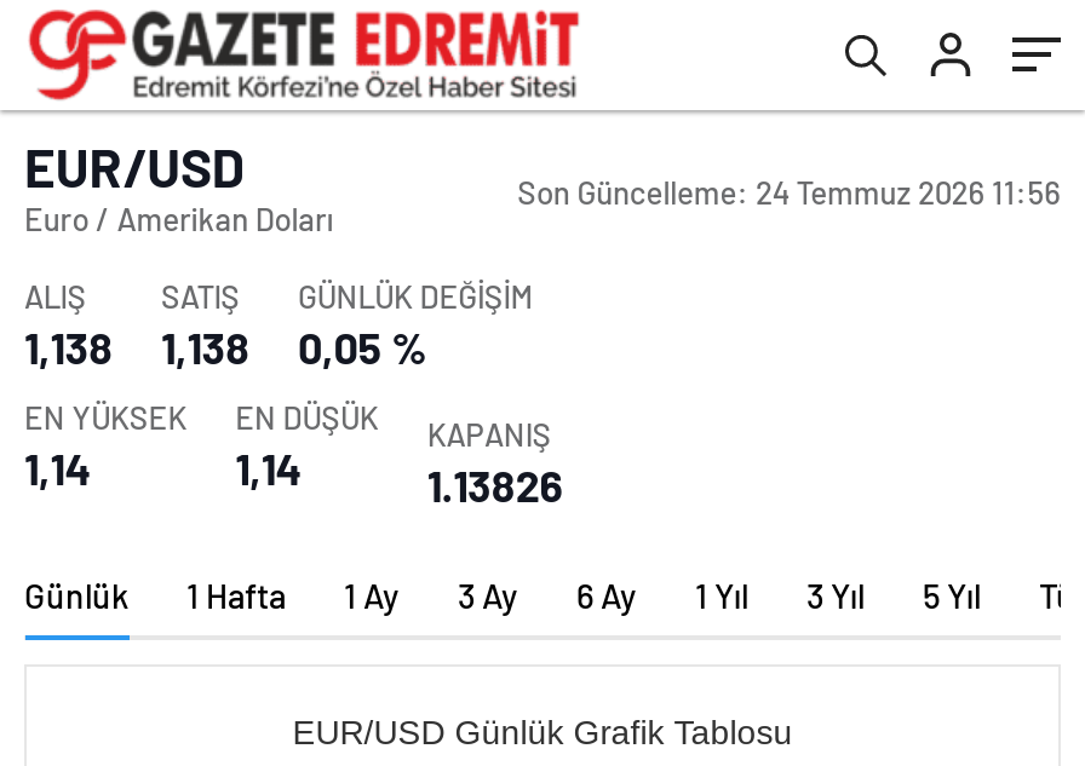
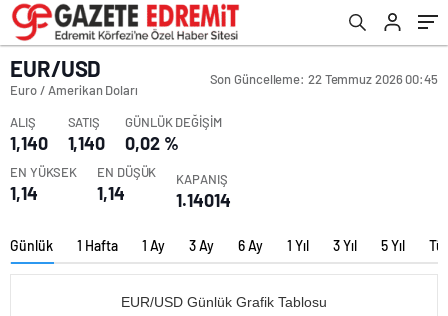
- Son Güncelleme: 24 Temmuz 2026 11:56
+ Son Güncelleme: 22 Temmuz 2026 00:45

- 1,138
+ 1,140

- 1,138
+ 1,140

- 0,05 %
+ 0,02 %

- 1.13826
+ 1.14014
